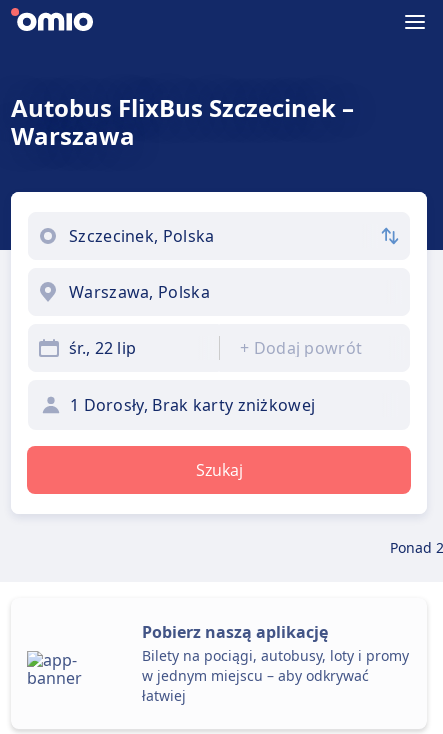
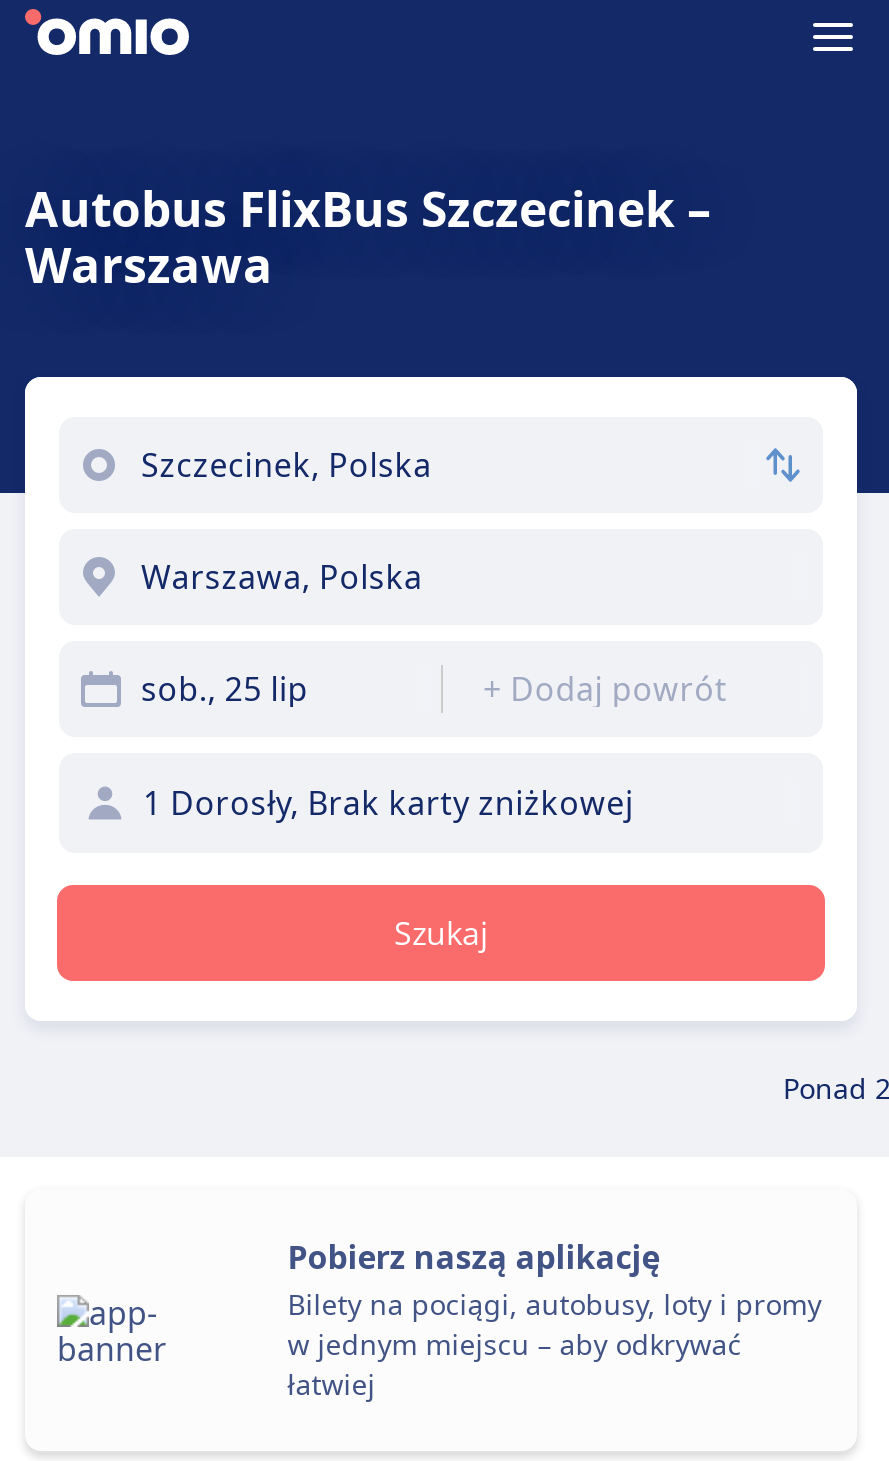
- śr., 22 lip
+ sob., 25 lip
